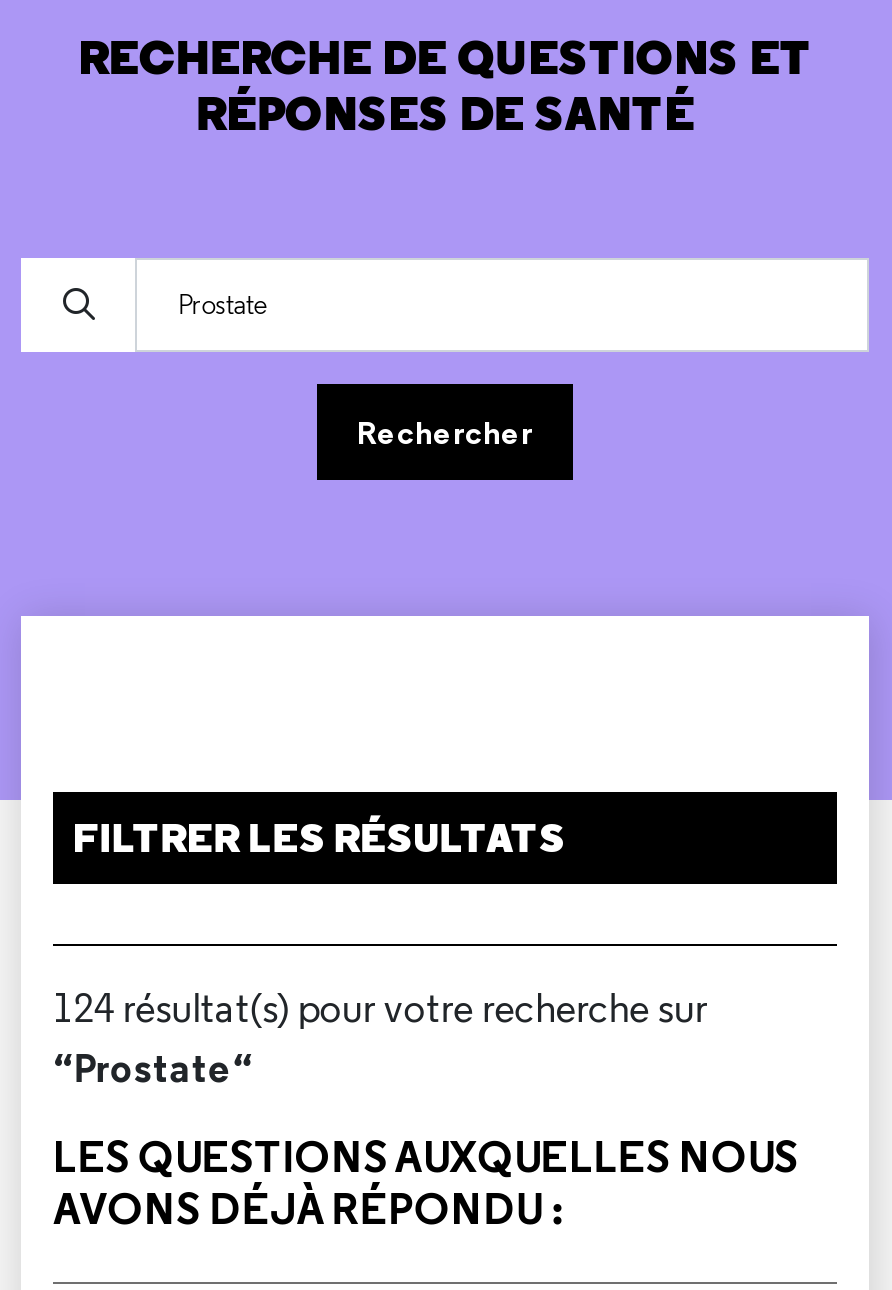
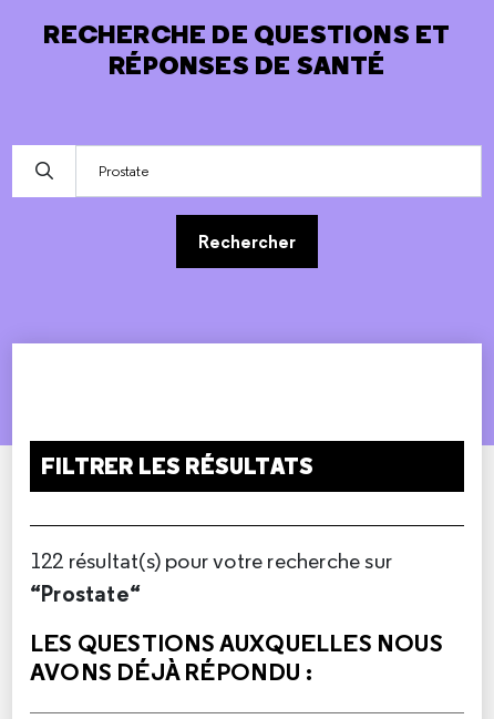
- 124 résultat(s) pour votre recherche sur
+ 122 résultat(s) pour votre recherche sur
